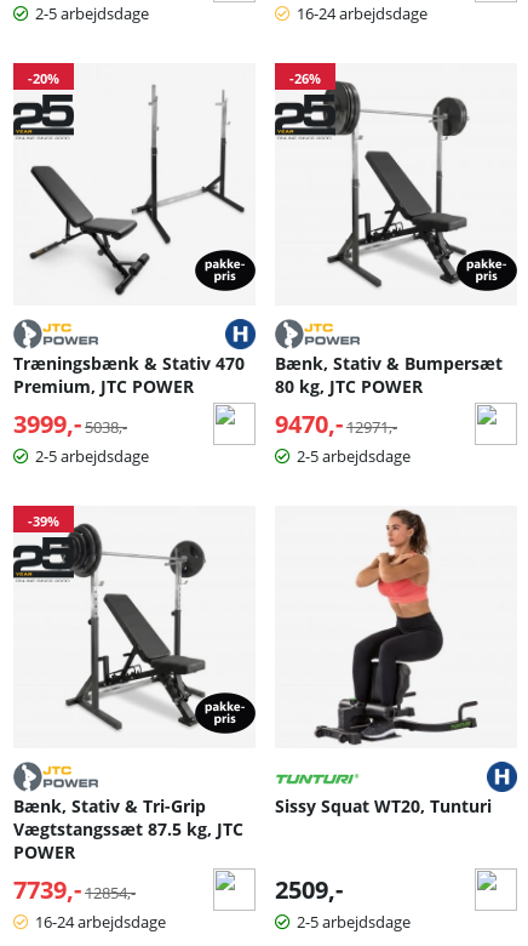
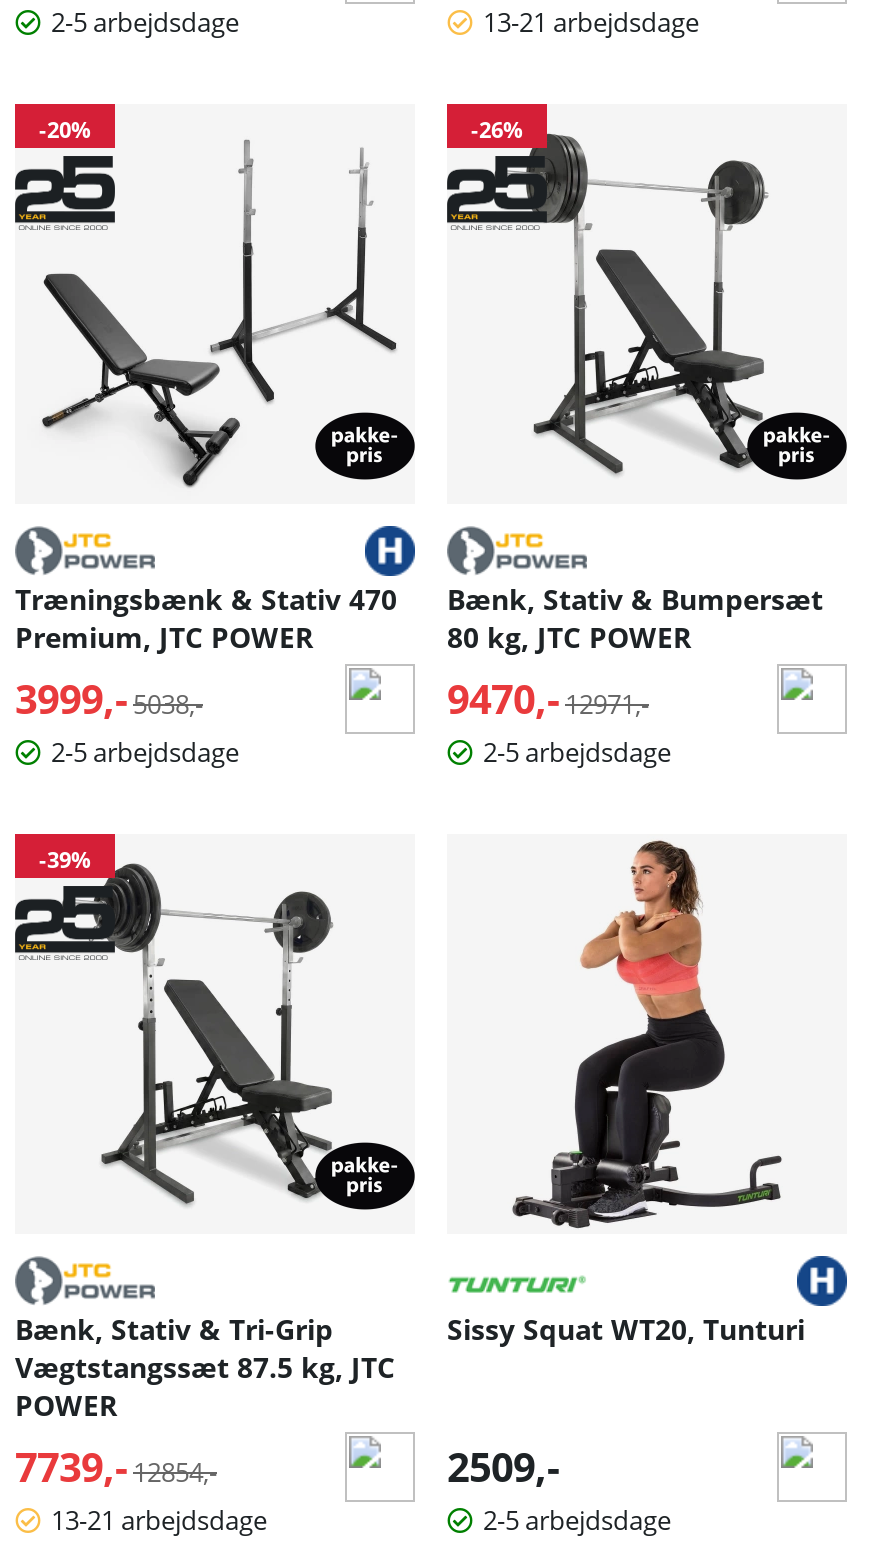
- 16-24 arbejdsdage
+ 13-21 arbejdsdage

- 16-24 arbejdsdage
+ 13-21 arbejdsdage
